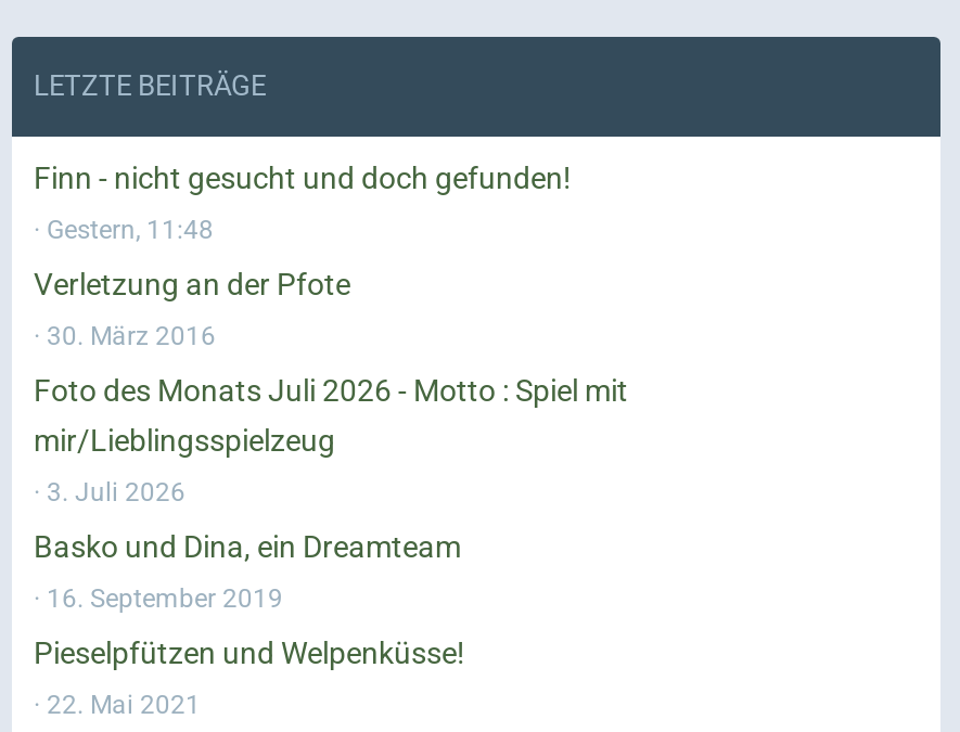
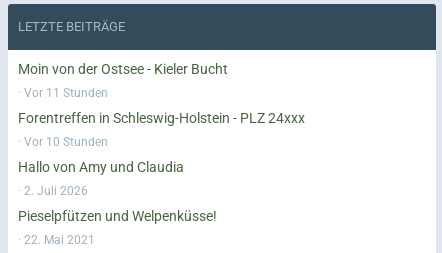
- Finn - nicht gesucht und doch gefunden!
- Gestern, 11:48
- Verletzung an der Pfote
- 30. März 2016
- Foto des Monats Juli 2026 - Motto : Spiel mit
- mir/Lieblingsspielzeug
- 3. Juli 2026
- Basko und Dina, ein Dreamteam
- 16. September 2019
+ Moin von der Ostsee - Kieler Bucht
+ Vor 11 Stunden
+ Forentreffen in Schleswig-Holstein - PLZ 24xxx
+ Vor 10 Stunden
+ Hallo von Amy und Claudia
+ 2. Juli 2026
